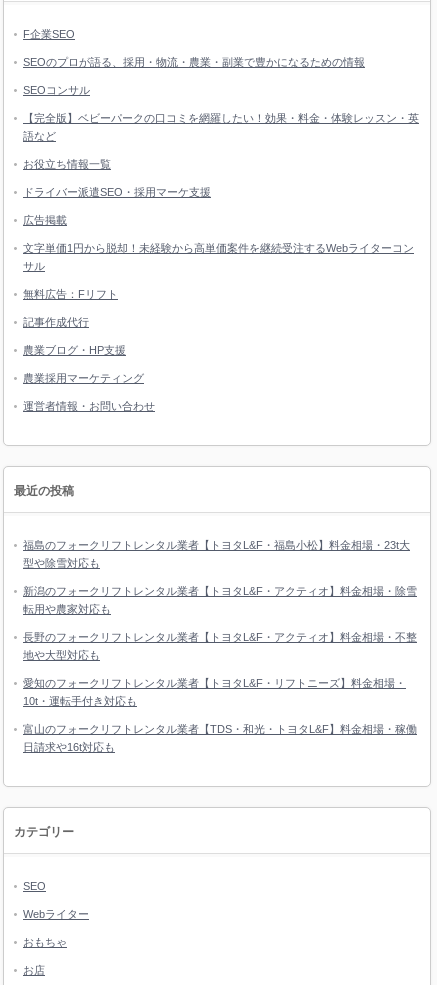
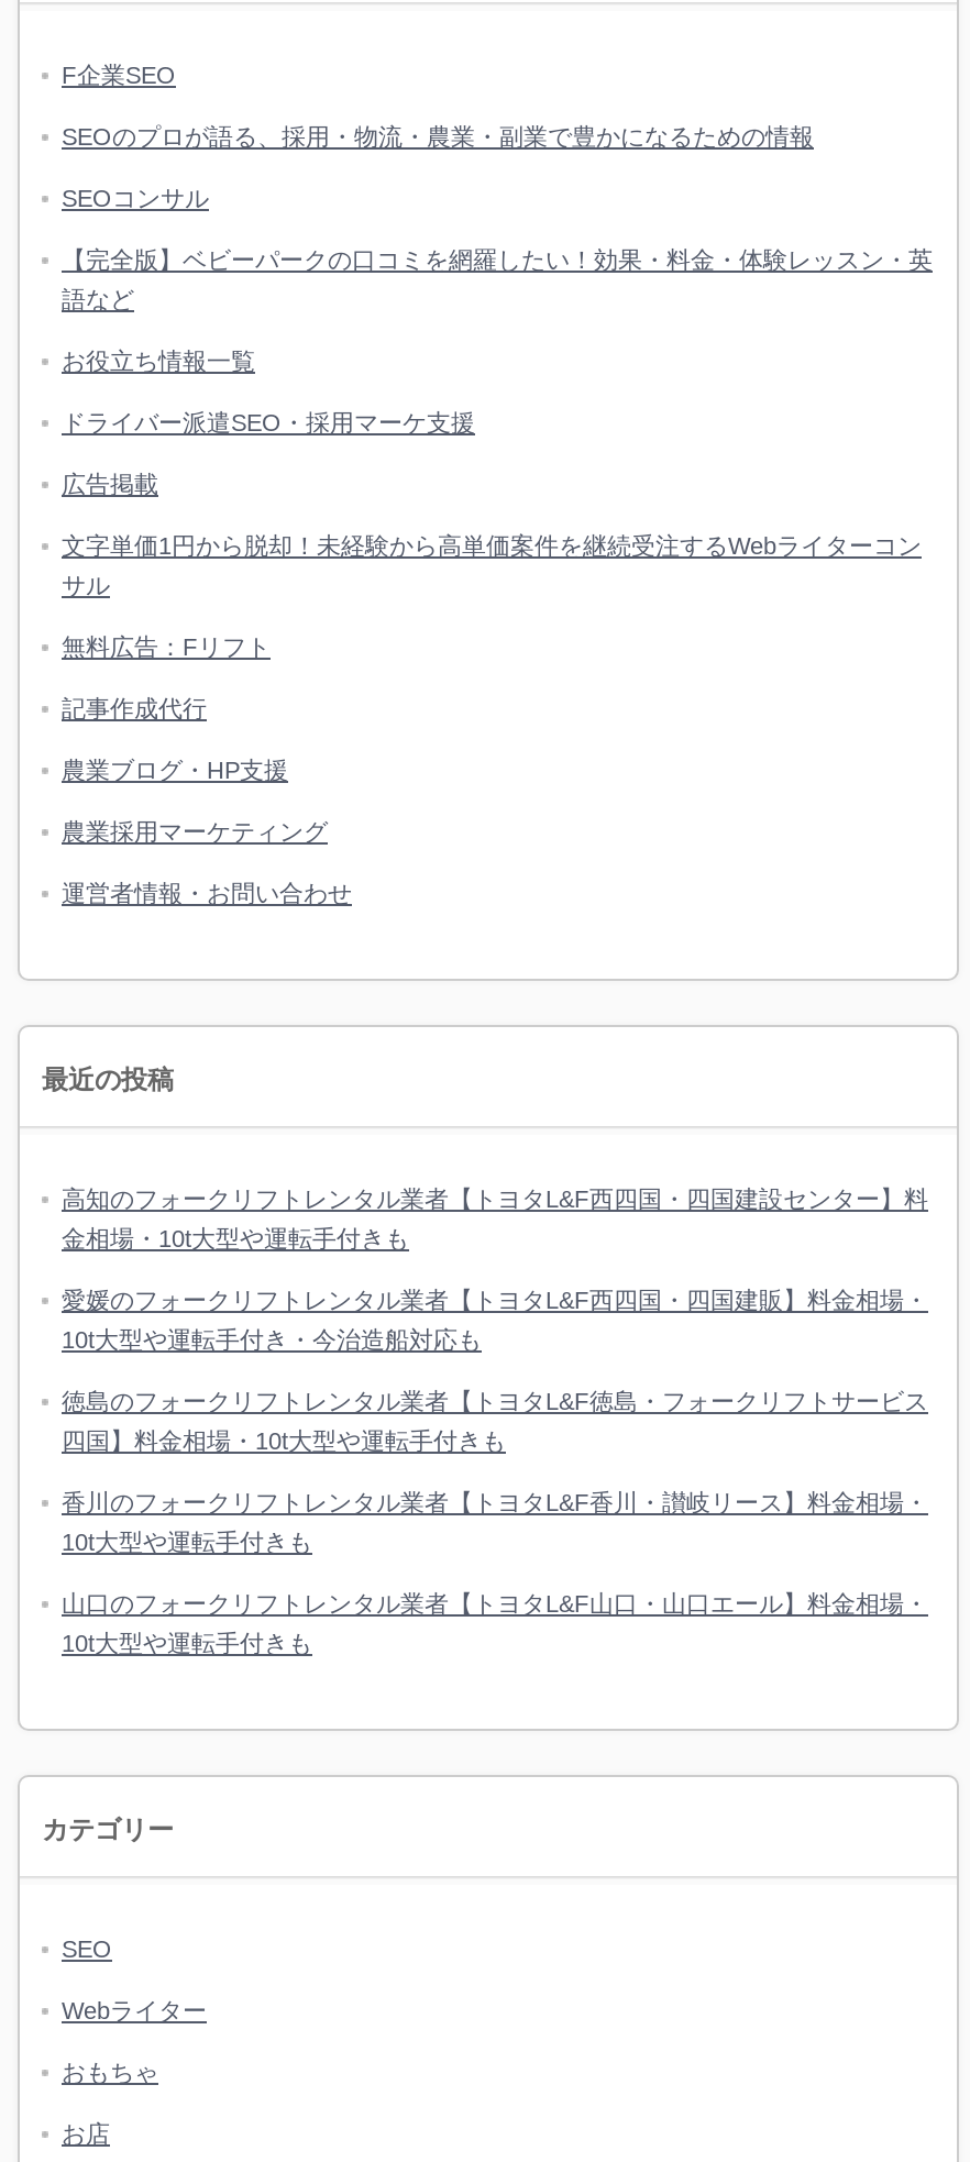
- 福島のフォークリフトレンタル業者【トヨタL&F・福島小松】料金相場・23t大
+ 高知のフォークリフトレンタル業者【トヨタL&F西四国・四国建設センター】料

- 型や除雪対応も
+ 金相場・10t大型や運転手付きも

- 新潟のフォークリフトレンタル業者【トヨタL&F・アクティオ】料金相場・除雪
+ 愛媛のフォークリフトレンタル業者【トヨタL&F西四国・四国建販】料金相場・

- 転用や農家対応も
+ 10t大型や運転手付き・今治造船対応も

- 長野のフォークリフトレンタル業者【トヨタL&F・アクティオ】料金相場・不整
+ 徳島のフォークリフトレンタル業者【トヨタL&F徳島・フォークリフトサービス

- 地や大型対応も
+ 四国】料金相場・10t大型や運転手付きも

- 愛知のフォークリフトレンタル業者【トヨタL&F・リフトニーズ】料金相場・
+ 香川のフォークリフトレンタル業者【トヨタL&F香川・讃岐リース】料金相場・

- 10t・運転手付き対応も
+ 10t大型や運転手付きも

- 富山のフォークリフトレンタル業者【TDS・和光・トヨタL&F】料金相場・稼働
+ 山口のフォークリフトレンタル業者【トヨタL&F山口・山口エール】料金相場・

- 日請求や16t対応も
+ 10t大型や運転手付きも
